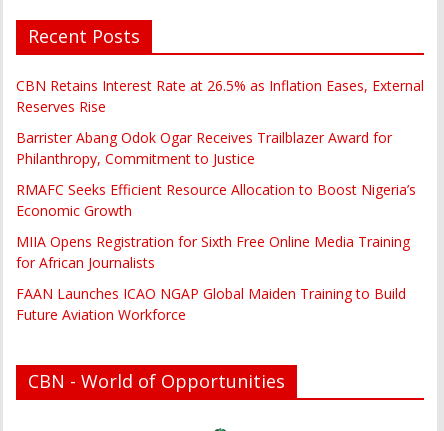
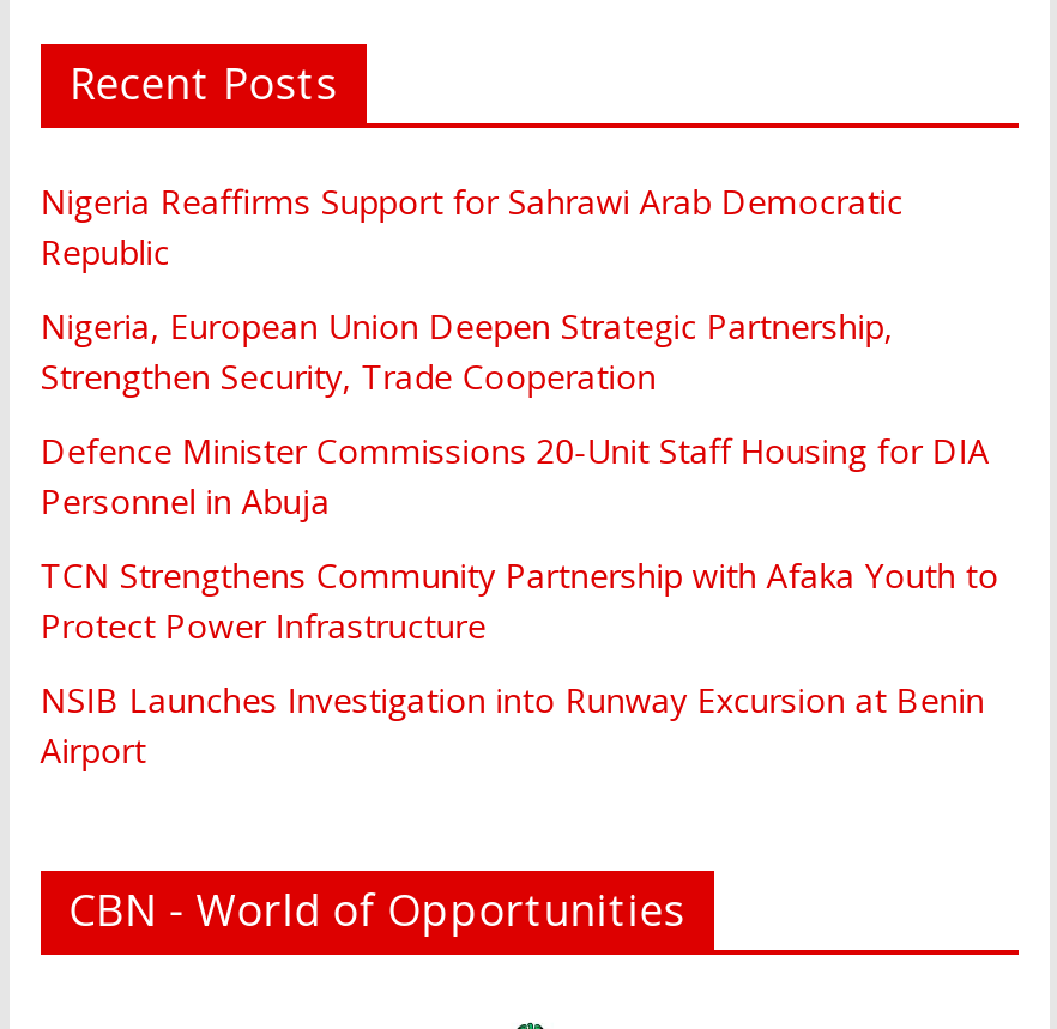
- CBN Retains Interest Rate at 26.5% as Inflation Eases, External
- Reserves Rise
+ Nigeria Reaffirms Support for Sahrawi Arab Democratic
+ Republic

- Barrister Abang Odok Ogar Receives Trailblazer Award for
- Philanthropy, Commitment to Justice
+ Nigeria, European Union Deepen Strategic Partnership,
+ Strengthen Security, Trade Cooperation

- RMAFC Seeks Efficient Resource Allocation to Boost Nigeria’s
- Economic Growth
+ Defence Minister Commissions 20-Unit Staff Housing for DIA
+ Personnel in Abuja

- MIIA Opens Registration for Sixth Free Online Media Training
- for African Journalists
+ TCN Strengthens Community Partnership with Afaka Youth to
+ Protect Power Infrastructure

- FAAN Launches ICAO NGAP Global Maiden Training to Build
- Future Aviation Workforce
+ NSIB Launches Investigation into Runway Excursion at Benin
+ Airport
